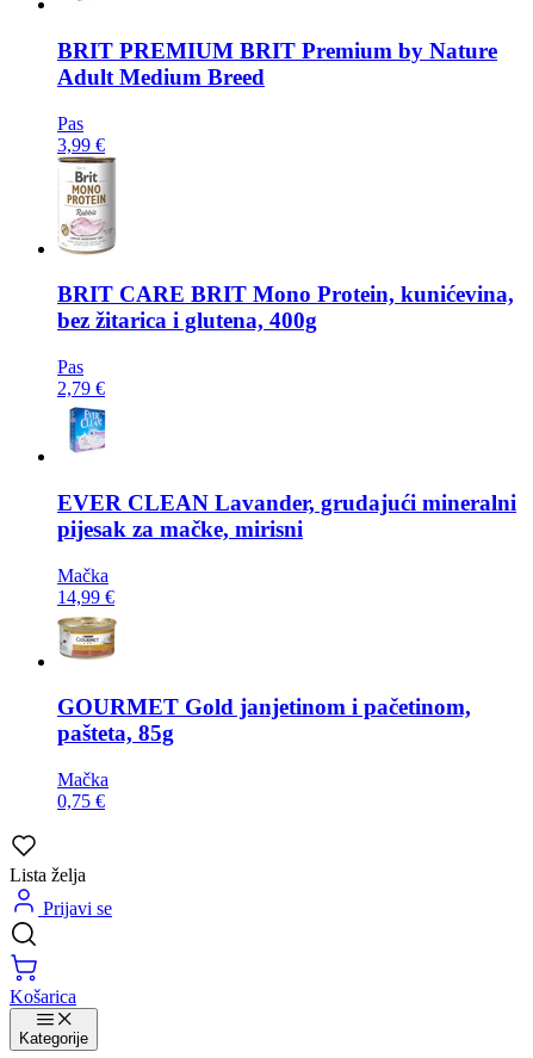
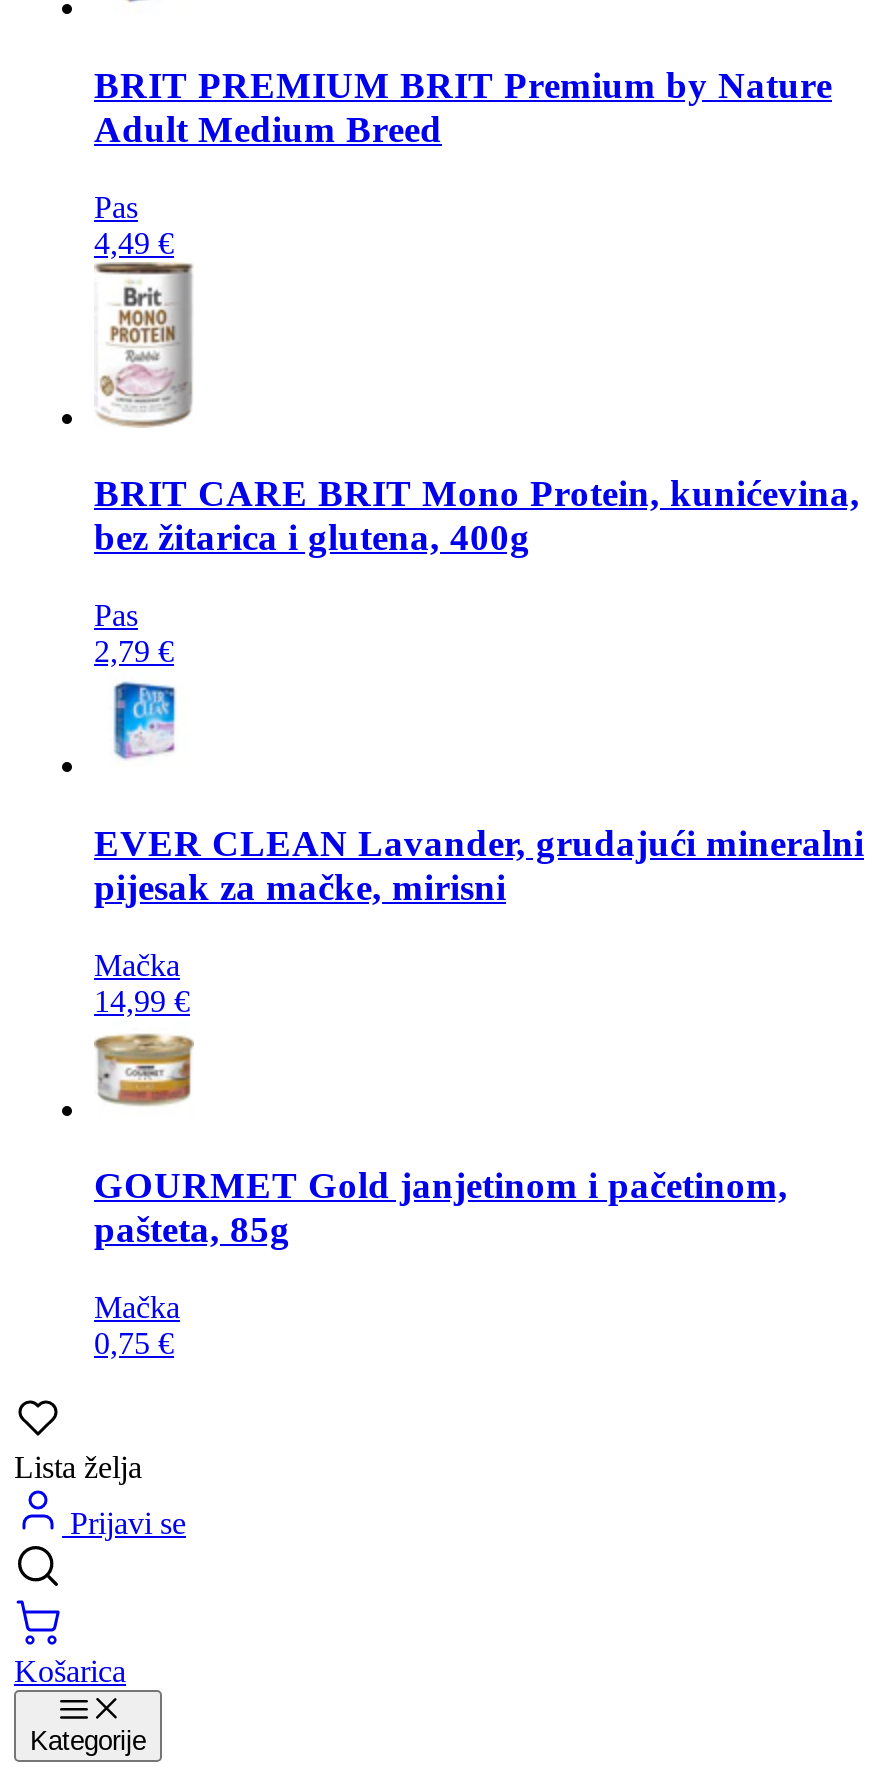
- 3,99 €
+ 4,49 €
